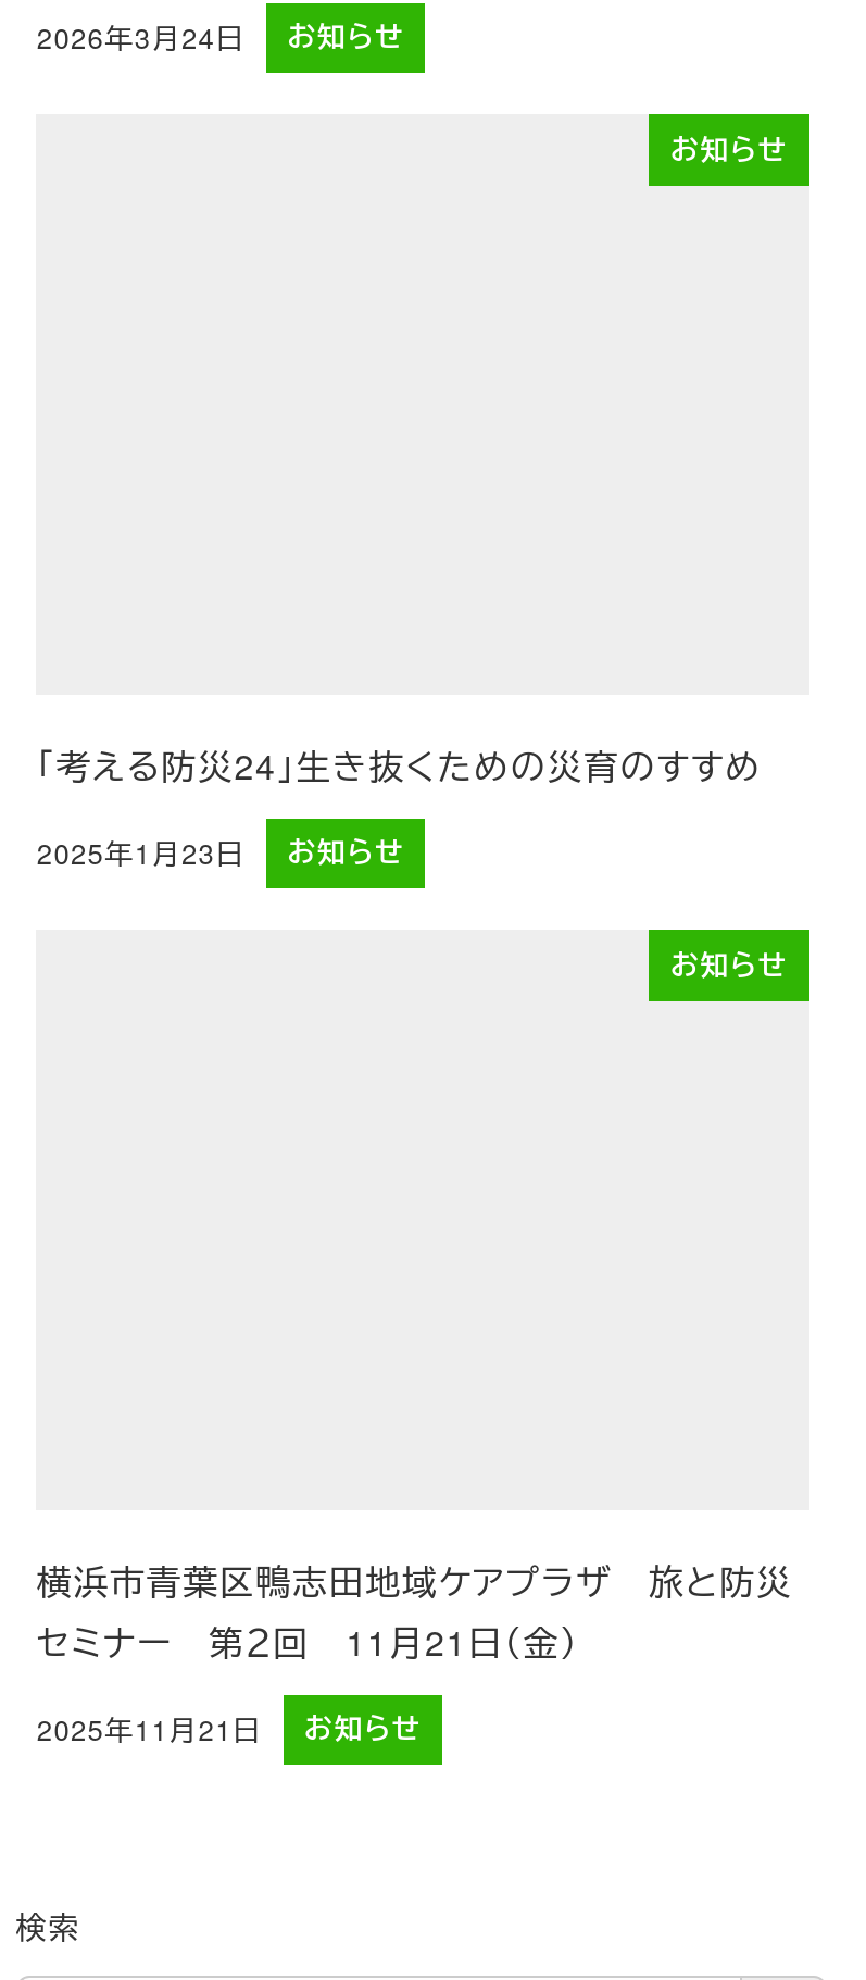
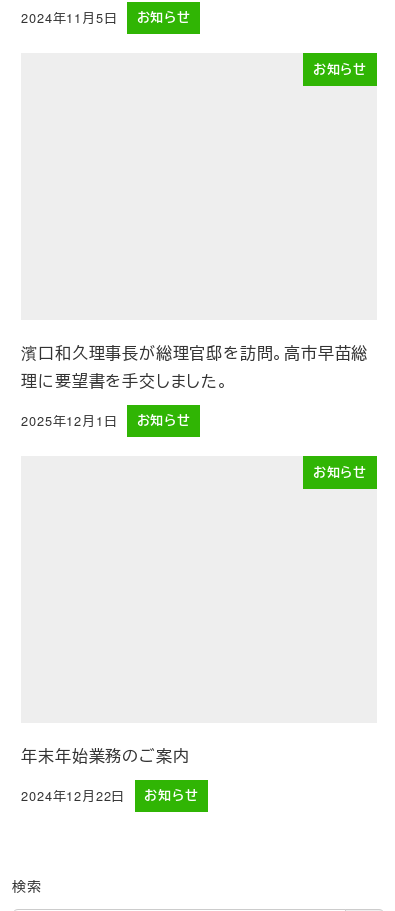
- 2026年3月24日 お知らせ
+ 2024年11月5日 お知らせ

- 「考える防災24」生き抜くための災育のすすめ
+ 濱口和久理事長が総理官邸を訪問。高市早苗総
+ 理に要望書を手交しました。

- 2025年1月23日 お知らせ
+ 2025年12月1日 お知らせ

moved down: お知らせ | お知らせ

- 横浜市青葉区鴨志田地域ケアプラザ 旅と防災
- セミナー 第２回 11月21日（金）
+ 年末年始業務のご案内

- 2025年11月21日 お知らせ
+ 2024年12月22日 お知らせ
